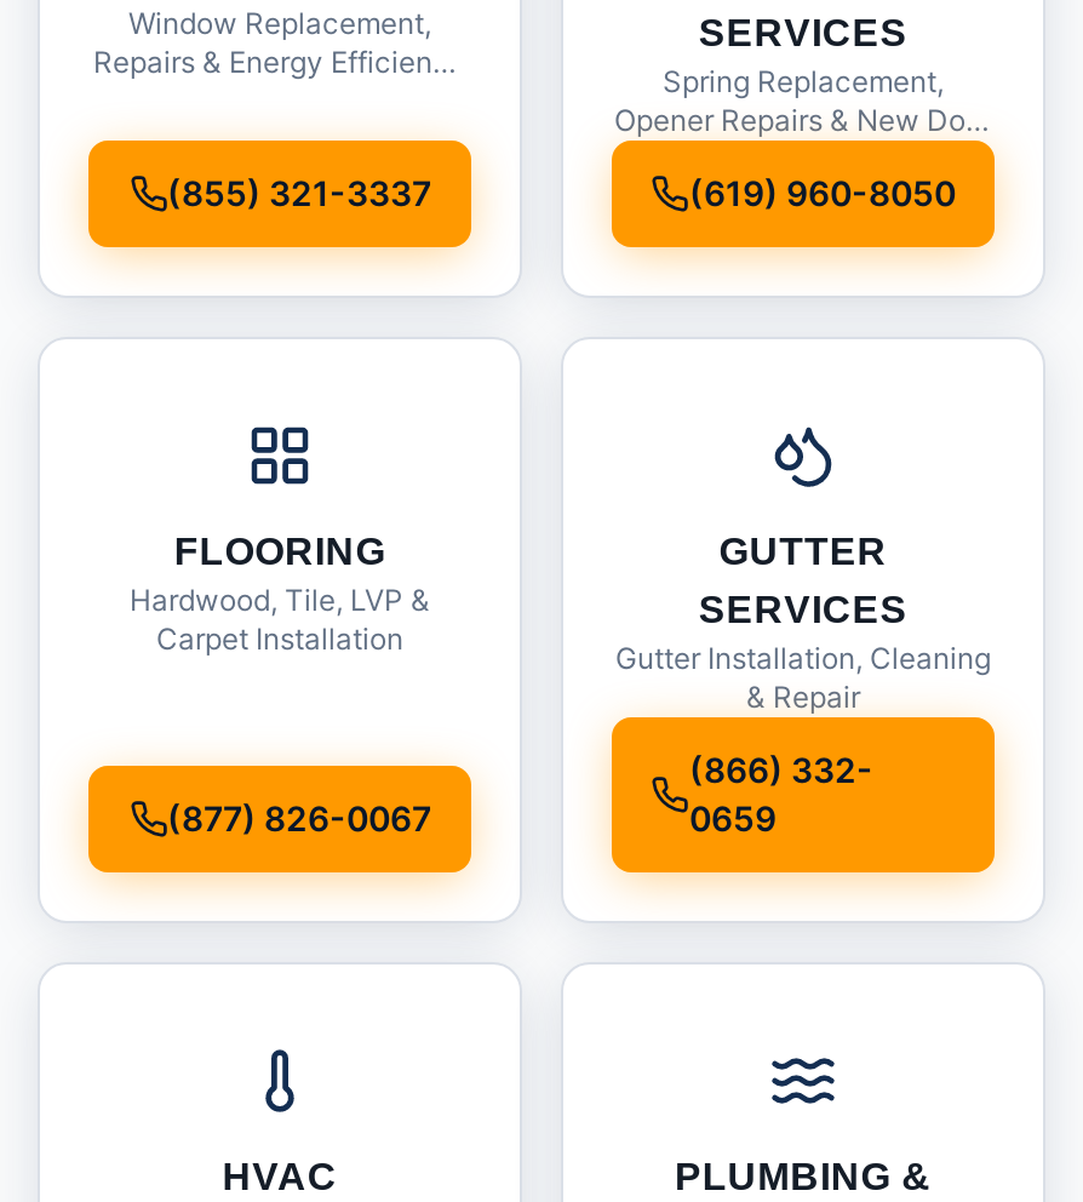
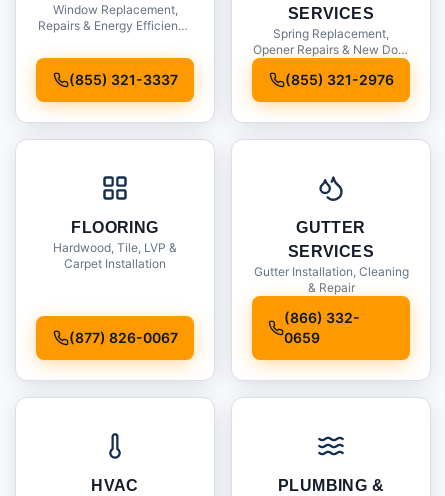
- (619) 960-8050
+ (855) 321-2976
